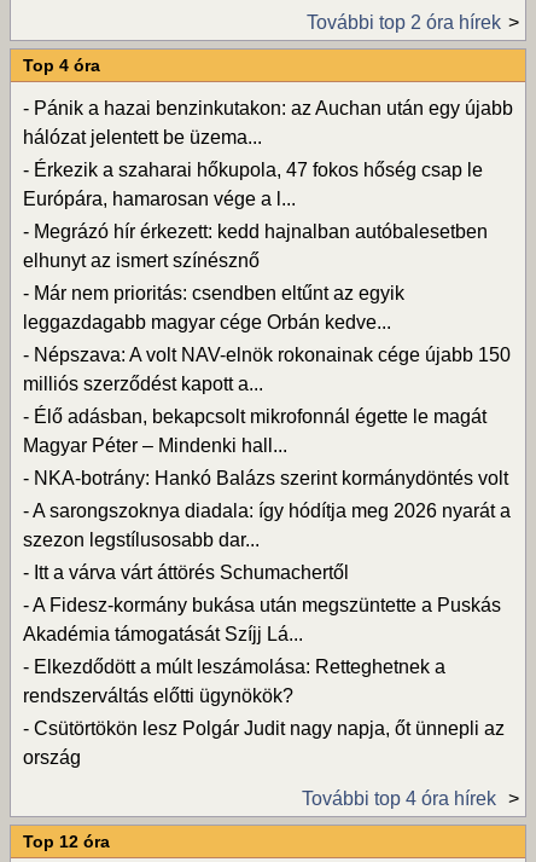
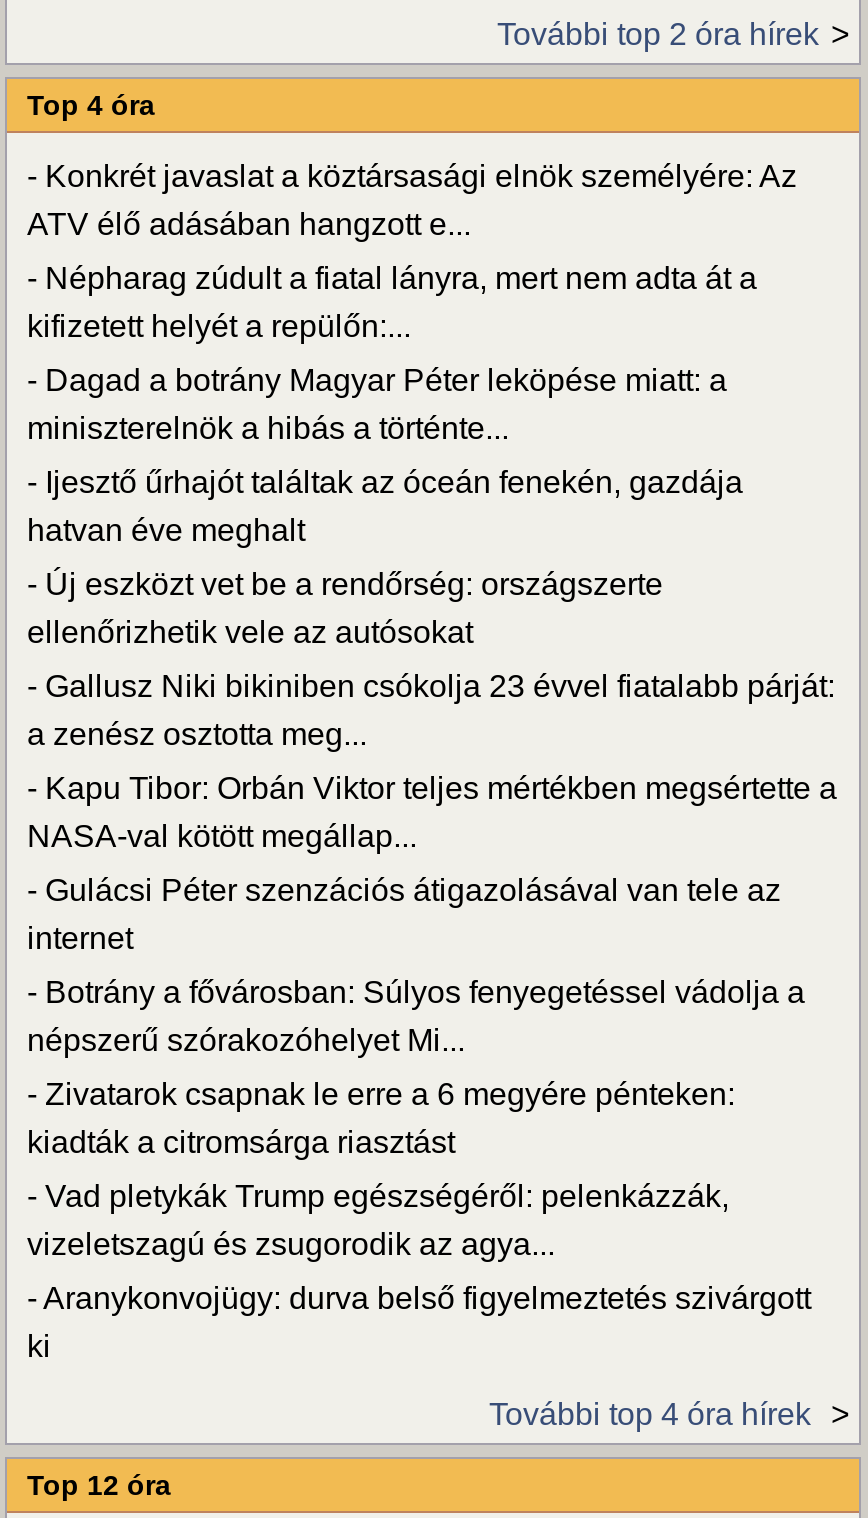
- - Pánik a hazai benzinkutakon: az Auchan után egy újabb
- hálózat jelentett be üzema...
+ - Konkrét javaslat a köztársasági elnök személyére: Az
+ ATV élő adásában hangzott e...

- - Érkezik a szaharai hőkupola, 47 fokos hőség csap le
- Európára, hamarosan vége a l...
+ - Népharag zúdult a fiatal lányra, mert nem adta át a
+ kifizetett helyét a repülőn:...

- - Megrázó hír érkezett: kedd hajnalban autóbalesetben
- elhunyt az ismert színésznő
+ - Dagad a botrány Magyar Péter leköpése miatt: a
+ miniszterelnök a hibás a történte...

- - Már nem prioritás: csendben eltűnt az egyik
- leggazdagabb magyar cége Orbán kedve...
+ - Ijesztő űrhajót találtak az óceán fenekén, gazdája
+ hatvan éve meghalt

- - Népszava: A volt NAV-elnök rokonainak cége újabb 150
- milliós szerződést kapott a...
+ - Új eszközt vet be a rendőrség: országszerte
+ ellenőrizhetik vele az autósokat

- - Élő adásban, bekapcsolt mikrofonnál égette le magát
- Magyar Péter – Mindenki hall...
+ - Gallusz Niki bikiniben csókolja 23 évvel fiatalabb párját:
+ a zenész osztotta meg...

- - NKA-botrány: Hankó Balázs szerint kormánydöntés volt
+ - Kapu Tibor: Orbán Viktor teljes mértékben megsértette a
+ NASA-val kötött megállap...

- - A sarongszoknya diadala: így hódítja meg 2026 nyarát a
- szezon legstílusosabb dar...
+ - Gulácsi Péter szenzációs átigazolásával van tele az
+ internet

- - Itt a várva várt áttörés Schumachertől
+ - Botrány a fővárosban: Súlyos fenyegetéssel vádolja a
+ népszerű szórakozóhelyet Mi...

- - A Fidesz-kormány bukása után megszüntette a Puskás
- Akadémia támogatását Szíjj Lá...
+ - Zivatarok csapnak le erre a 6 megyére pénteken:
+ kiadták a citromsárga riasztást

- - Elkezdődött a múlt leszámolása: Retteghetnek a
- rendszerváltás előtti ügynökök?
+ - Vad pletykák Trump egészségéről: pelenkázzák,
+ vizeletszagú és zsugorodik az agya...

- - Csütörtökön lesz Polgár Judit nagy napja, őt ünnepli az
- ország
+ - Aranykonvojügy: durva belső figyelmeztetés szivárgott
+ ki
